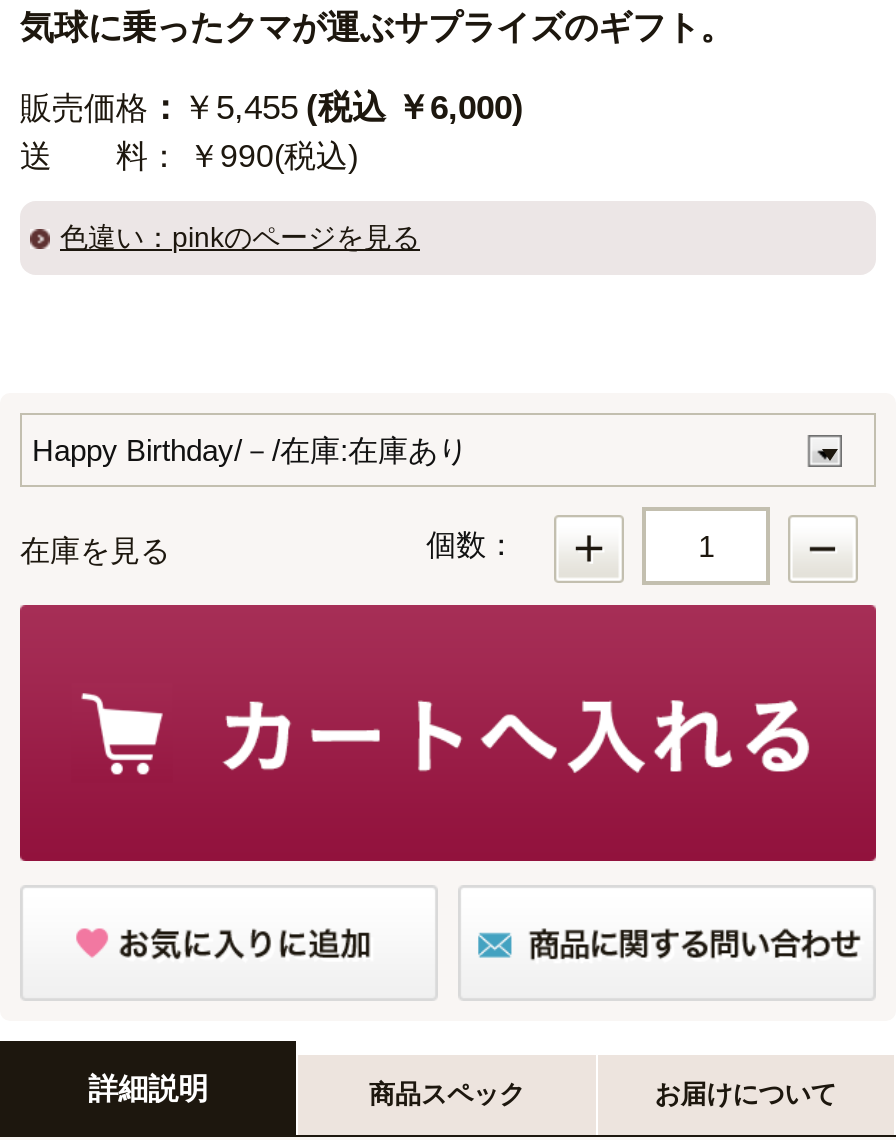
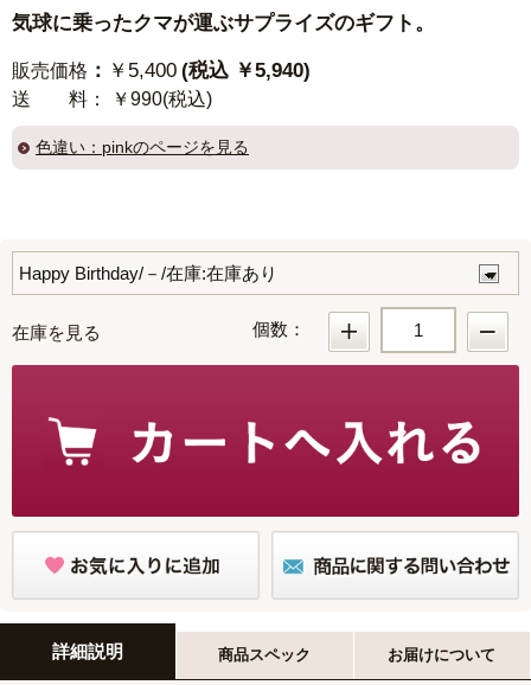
- 販売価格：￥5,455 (税込 ￥6,000)
+ 販売価格：￥5,400 (税込 ￥5,940)
